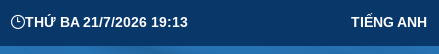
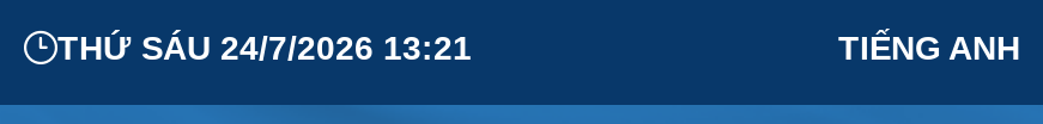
- THỨ BA 21/7/2026 19:13
+ THỨ SÁU 24/7/2026 13:21
